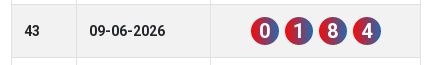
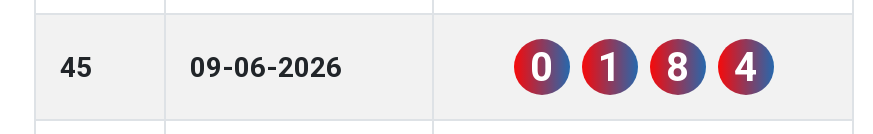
- 43
+ 45
